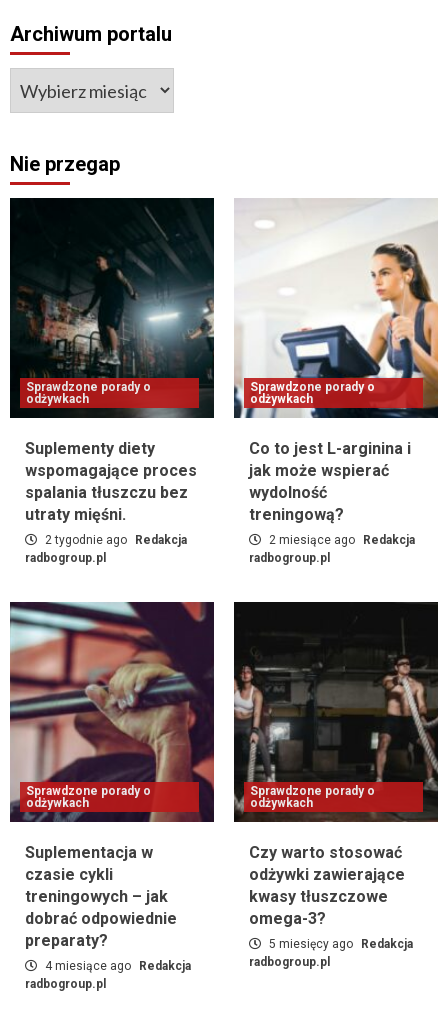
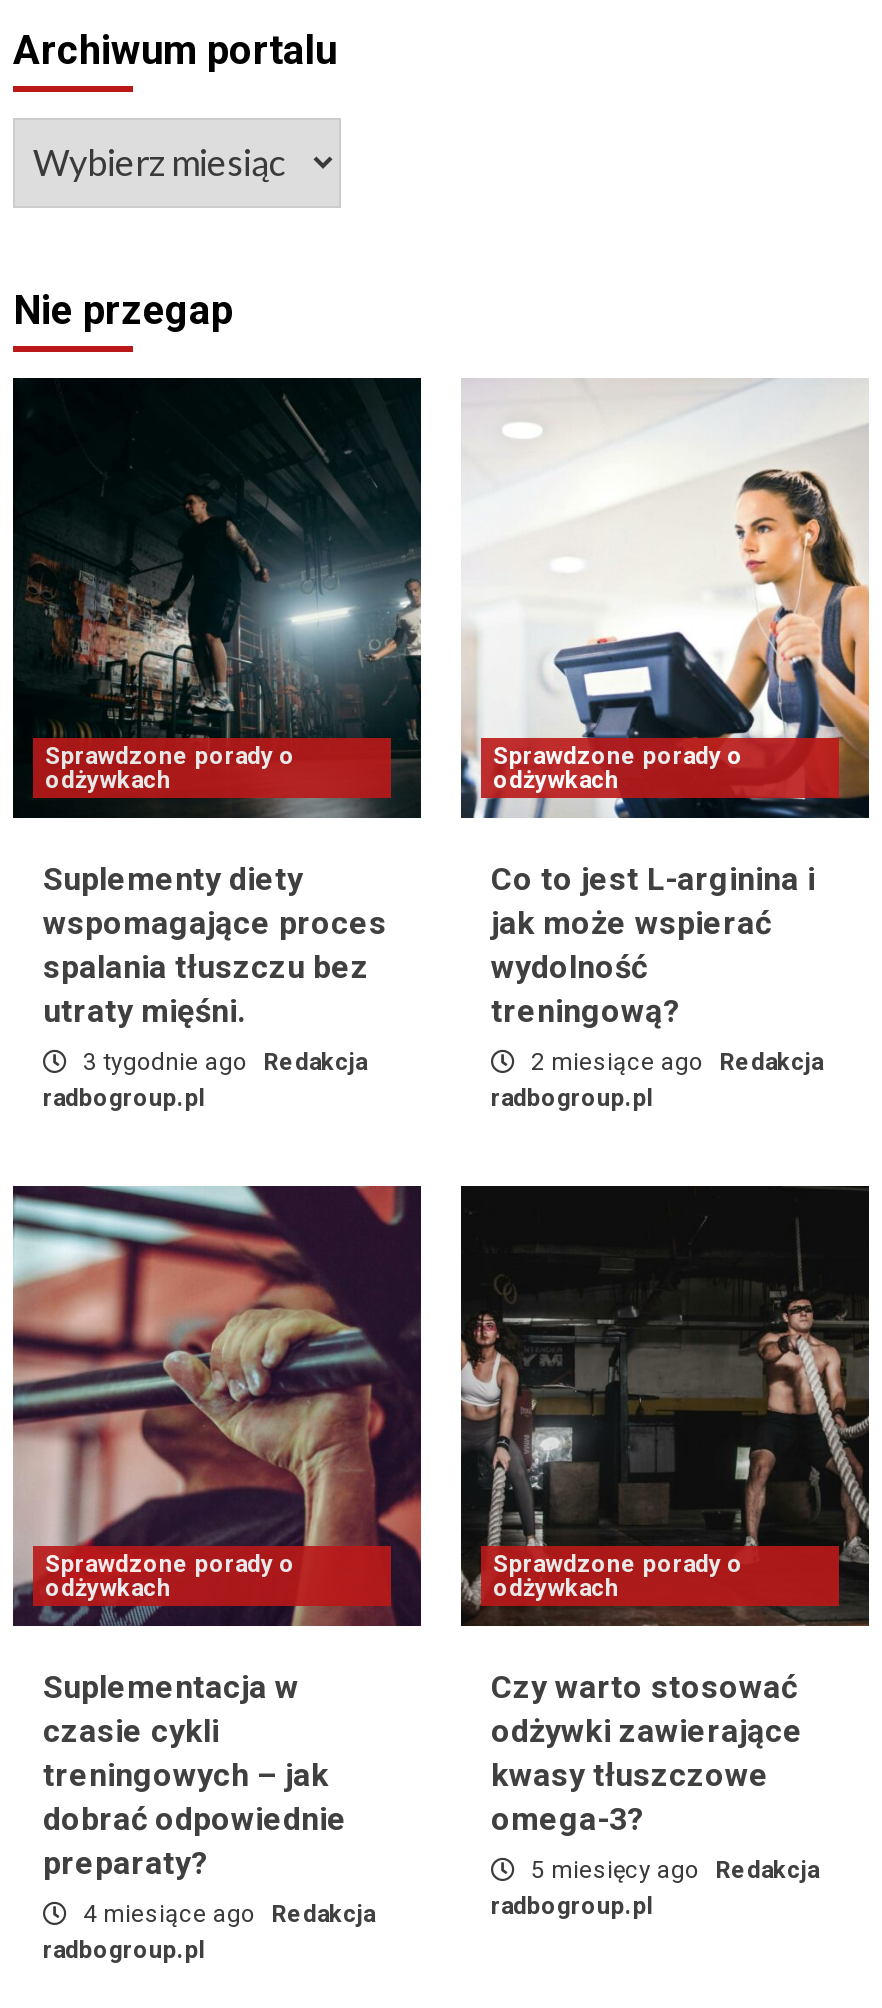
- 2 tygodnie ago Redakcja
+ 3 tygodnie ago Redakcja
